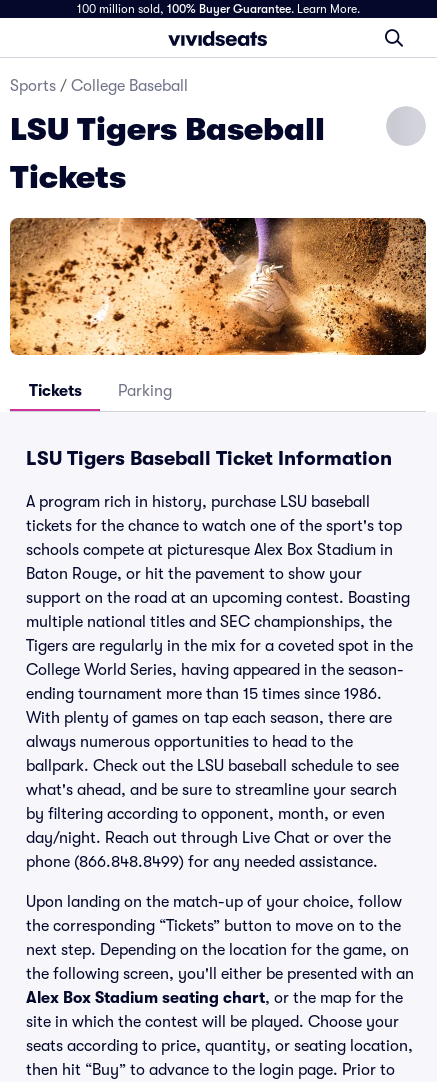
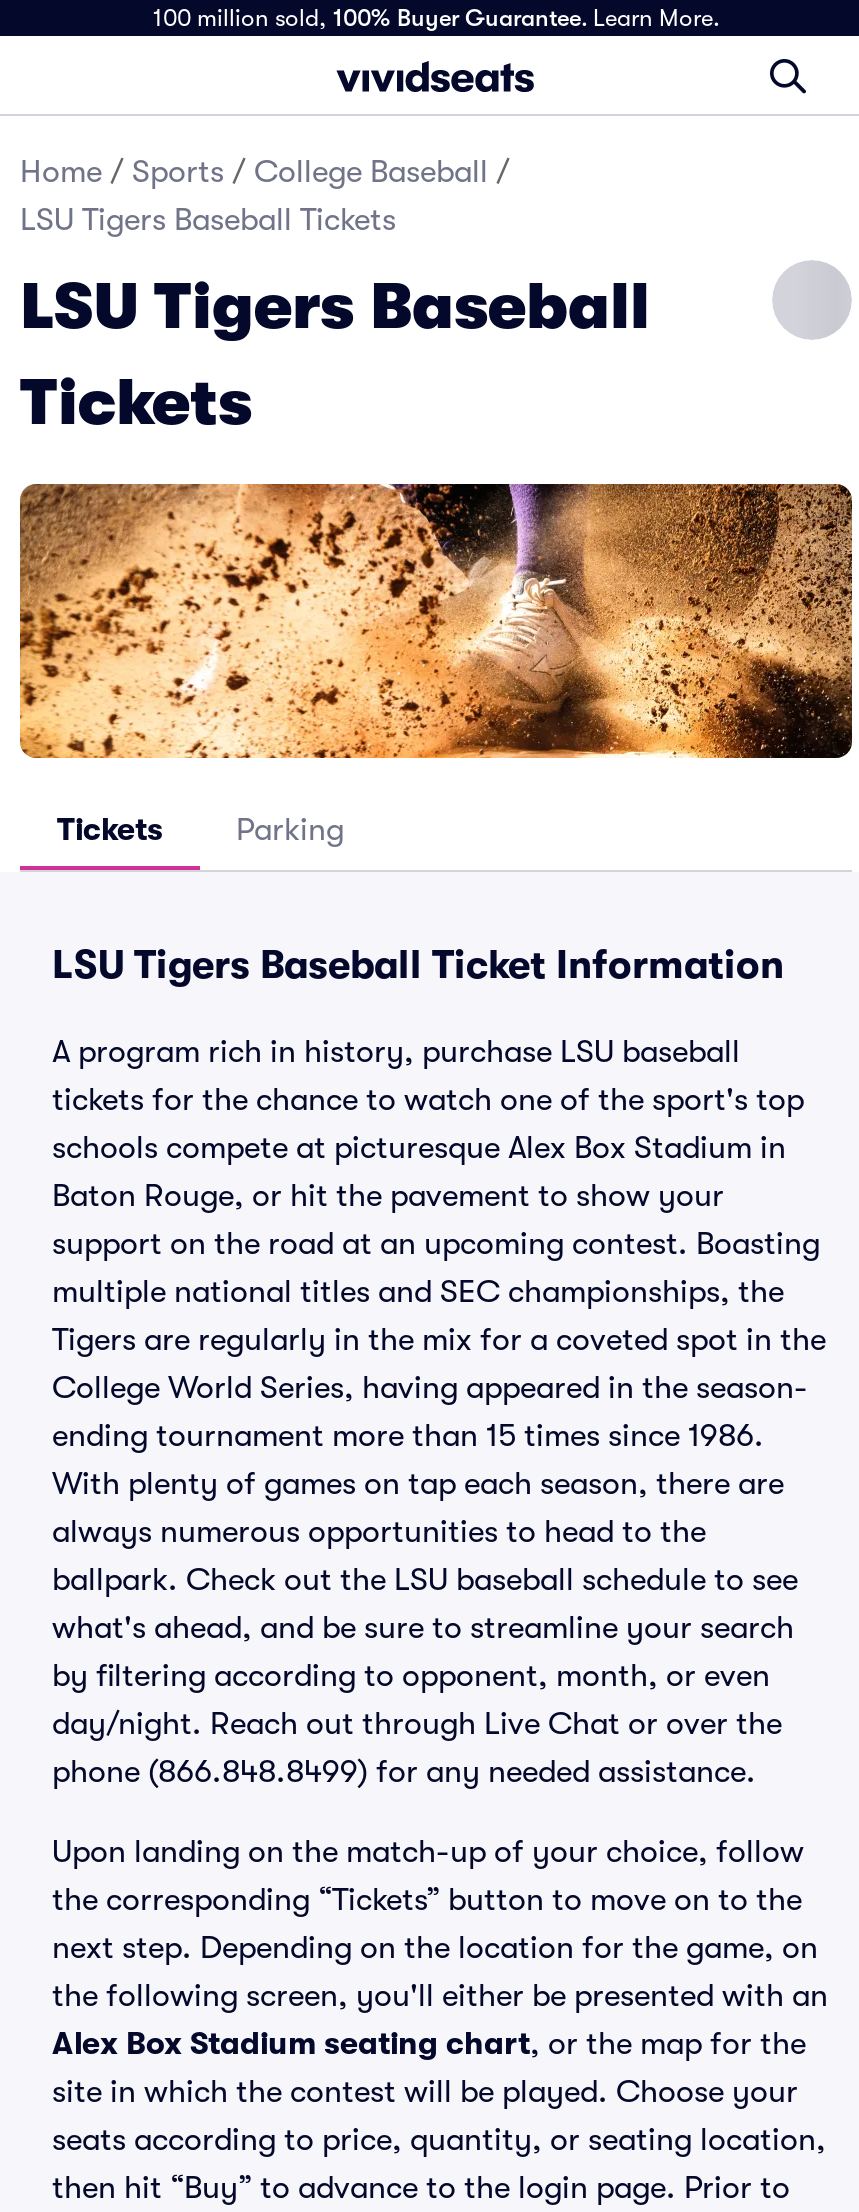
- Sports / College Baseball
+ Home / Sports / College Baseball /
+ LSU Tigers Baseball Tickets
